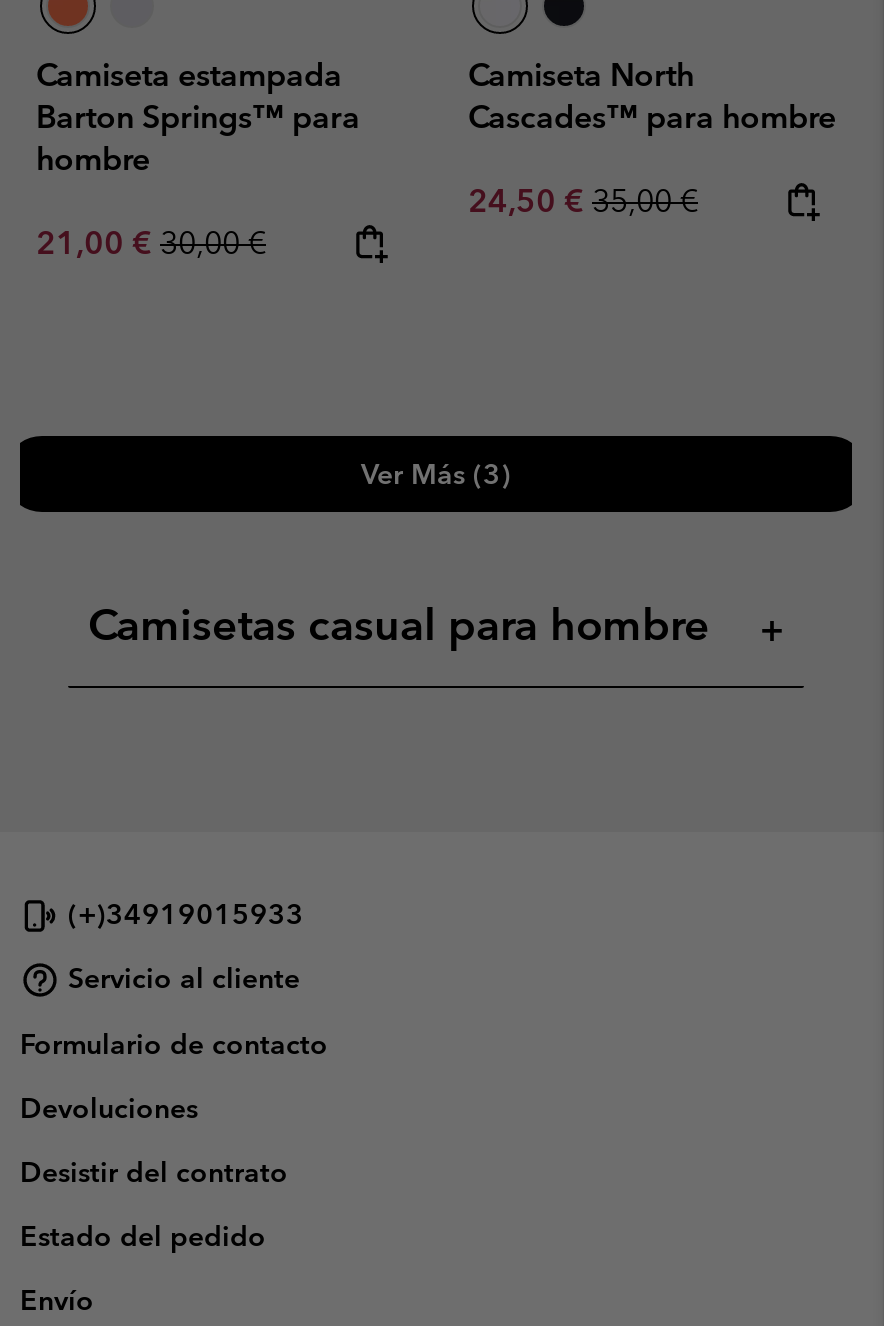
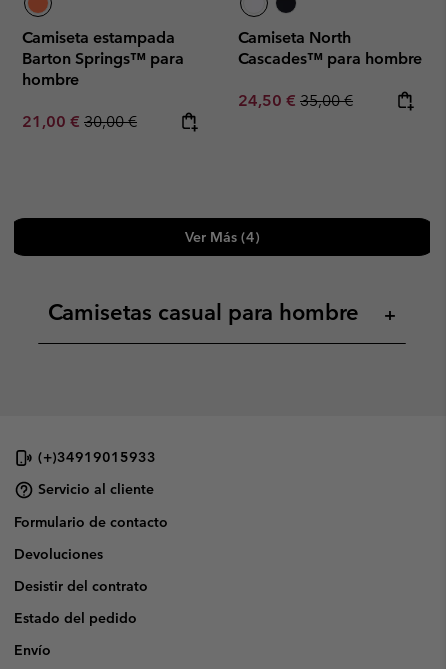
- Ver Más (3)
+ Ver Más (4)
